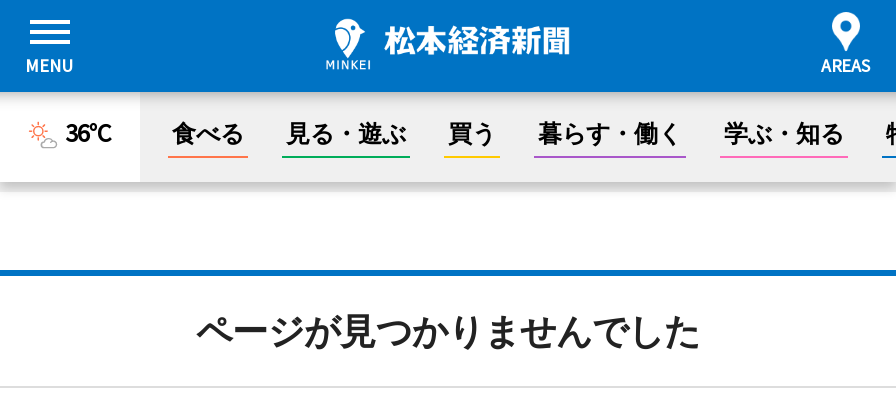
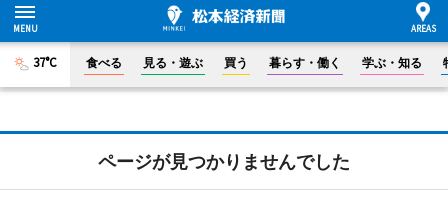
- 36°C
+ 37°C
